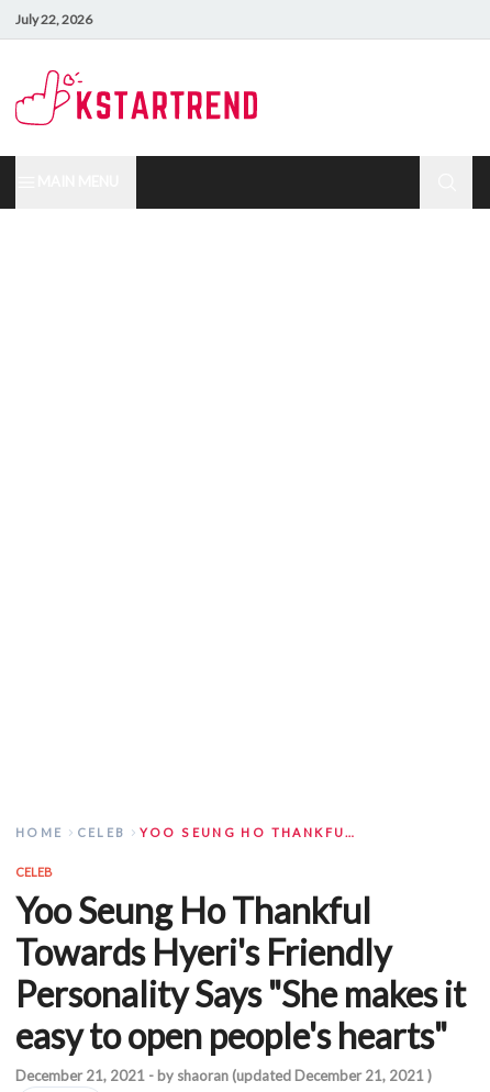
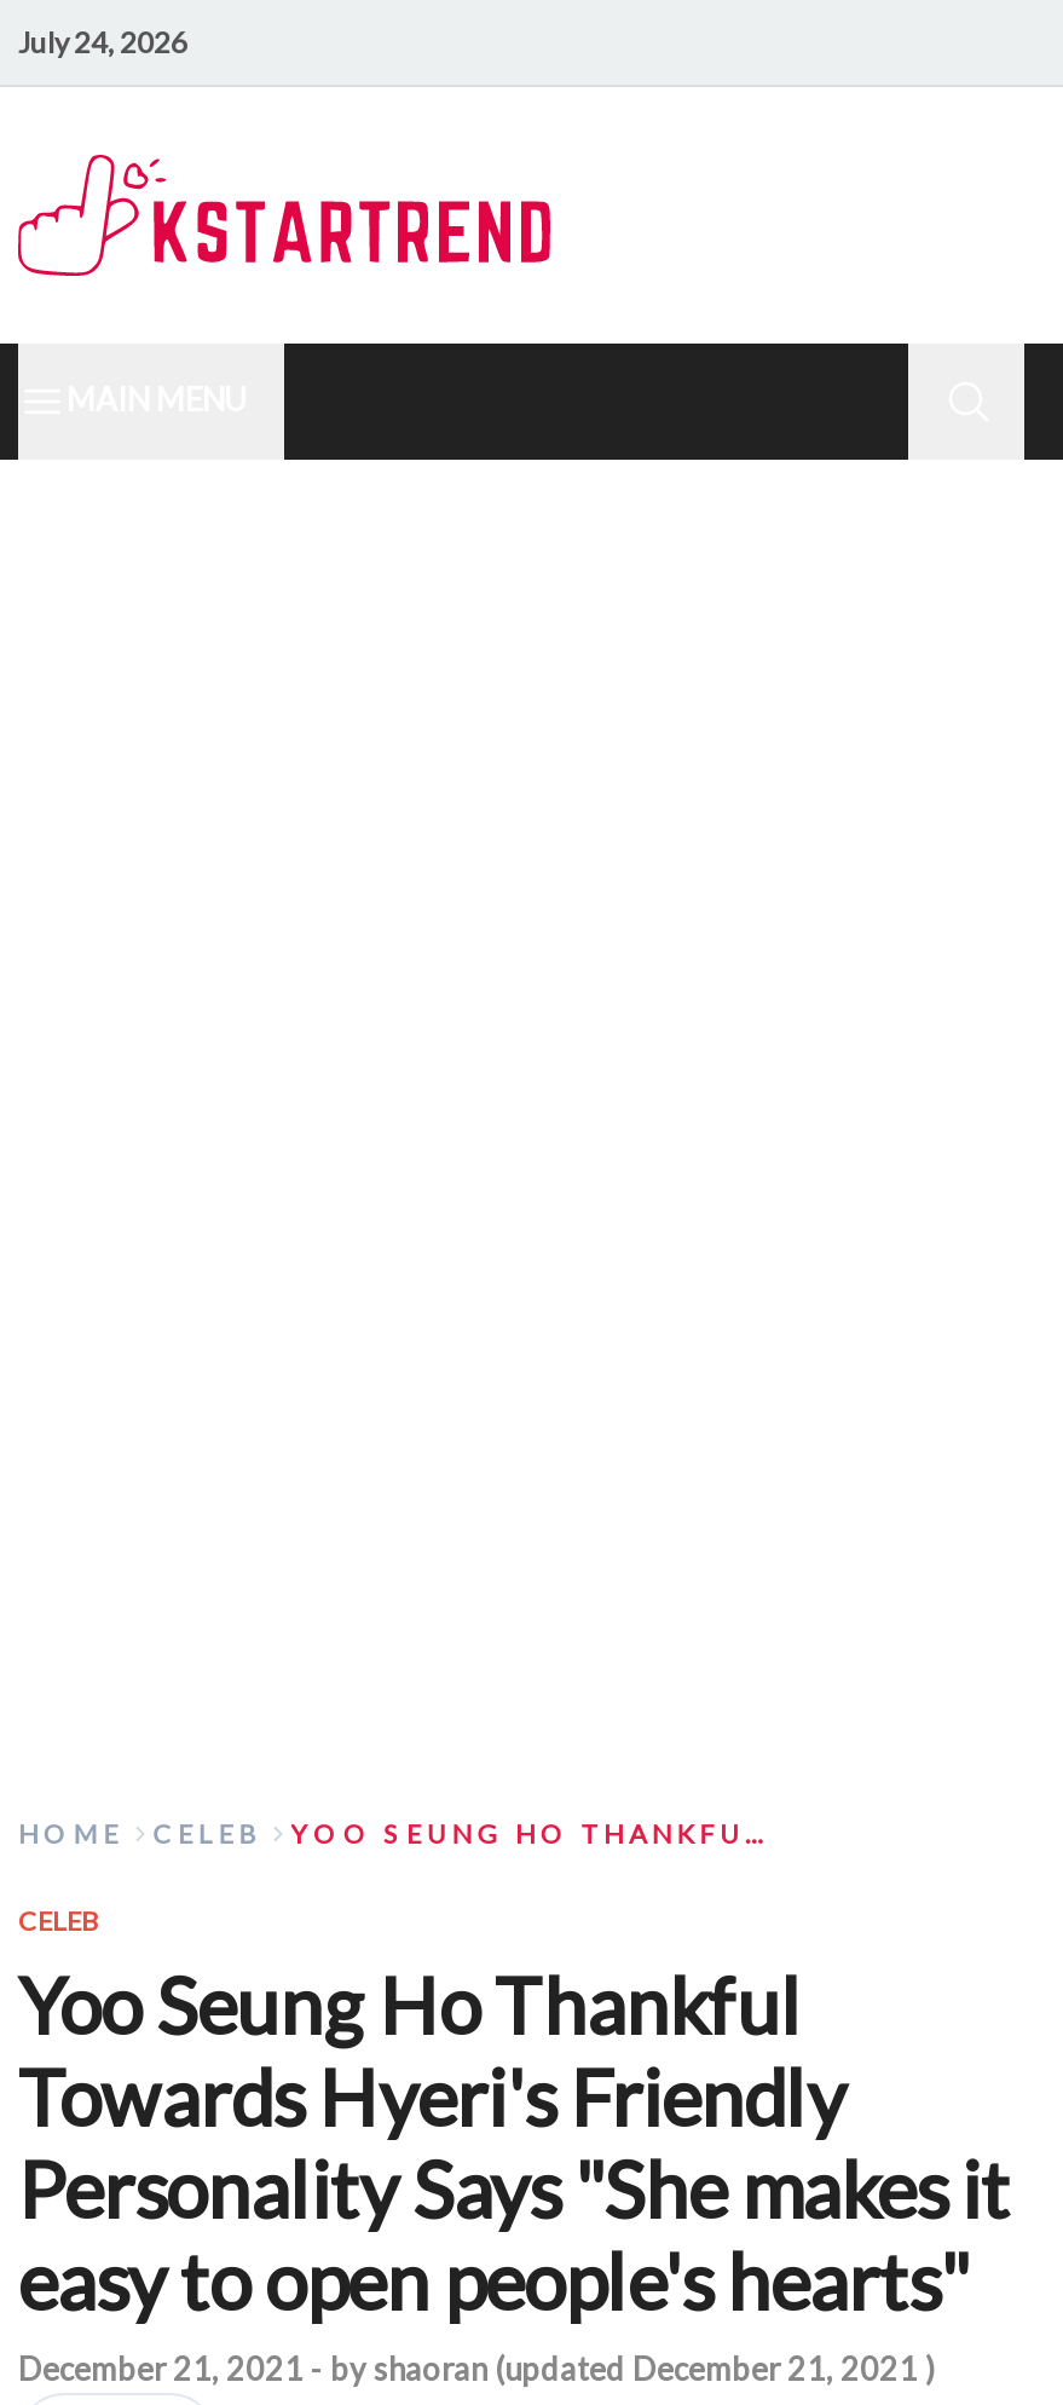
- July 22, 2026
+ July 24, 2026
